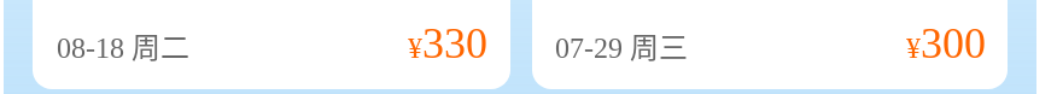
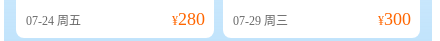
- 08-18周二
+ 07-24周五

- ¥330 07-29周三
+ ¥280 07-29周三
